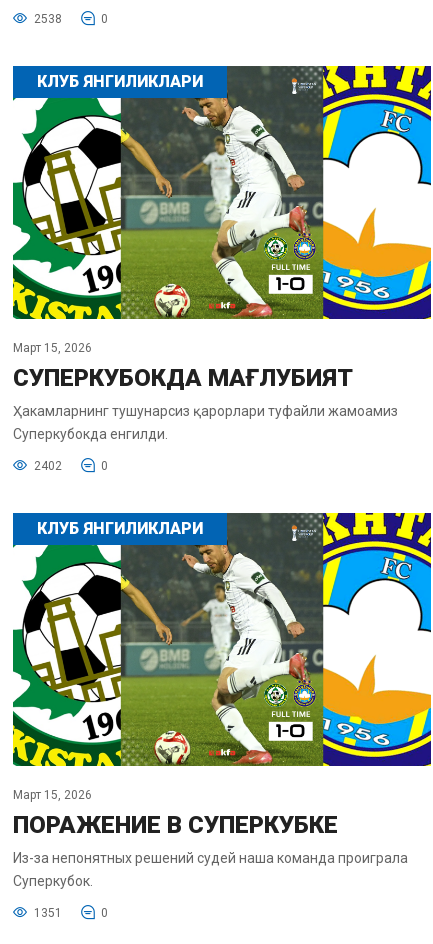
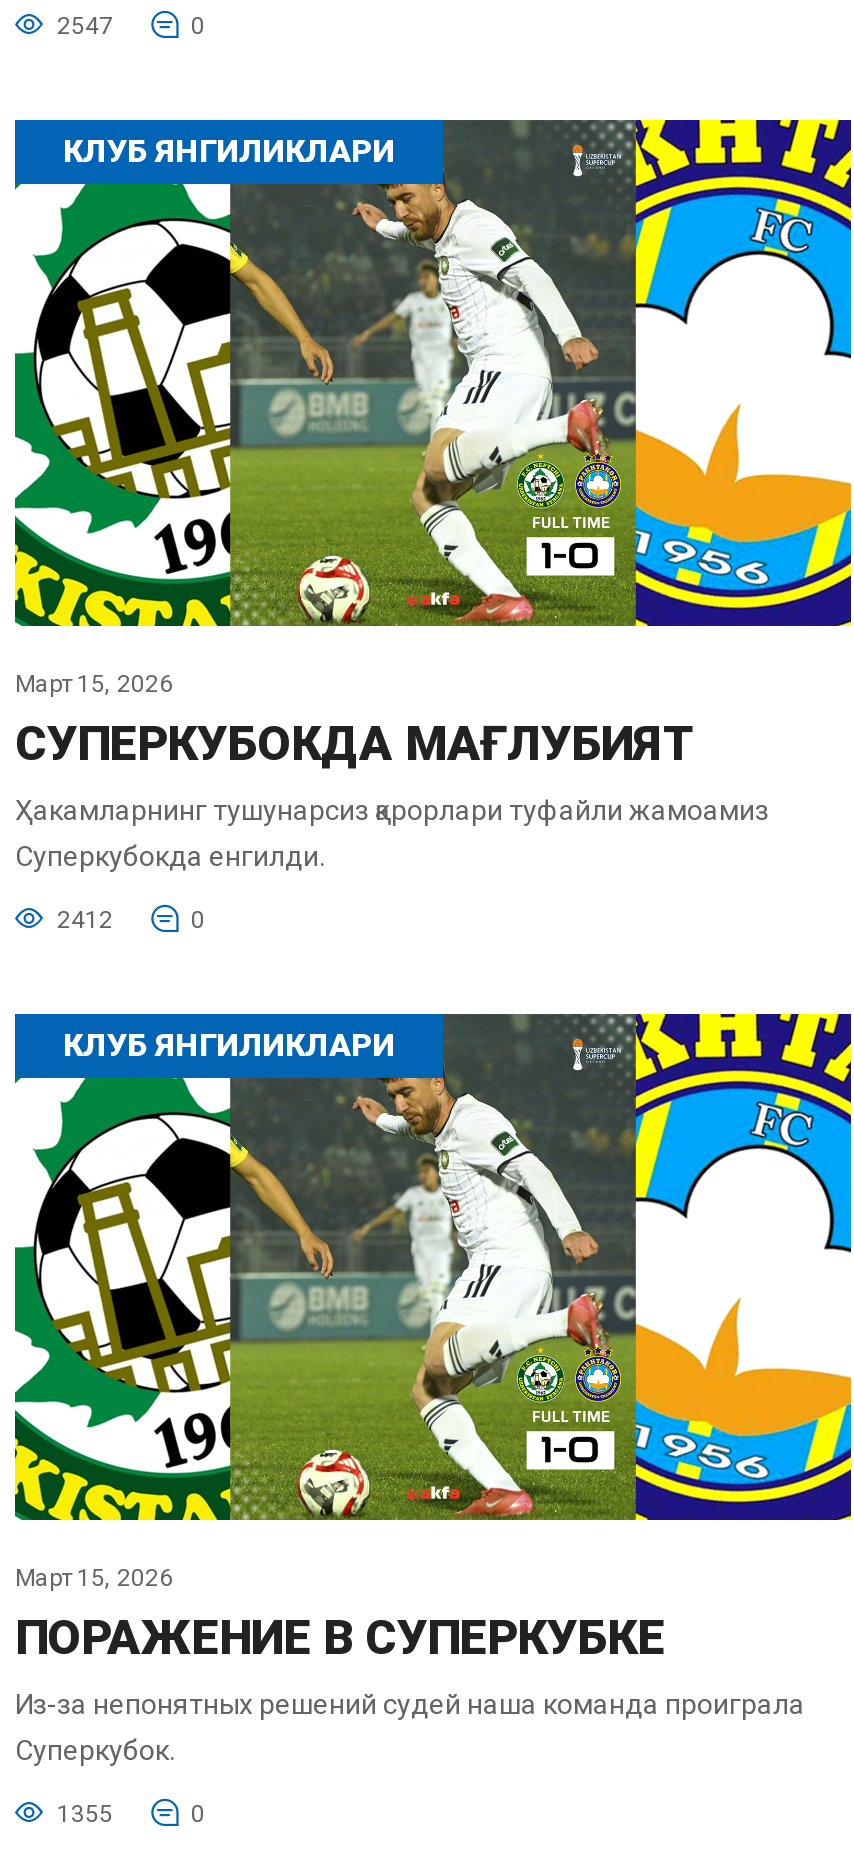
- 2538
+ 2547

- 2402
+ 2412

- 1351
+ 1355
